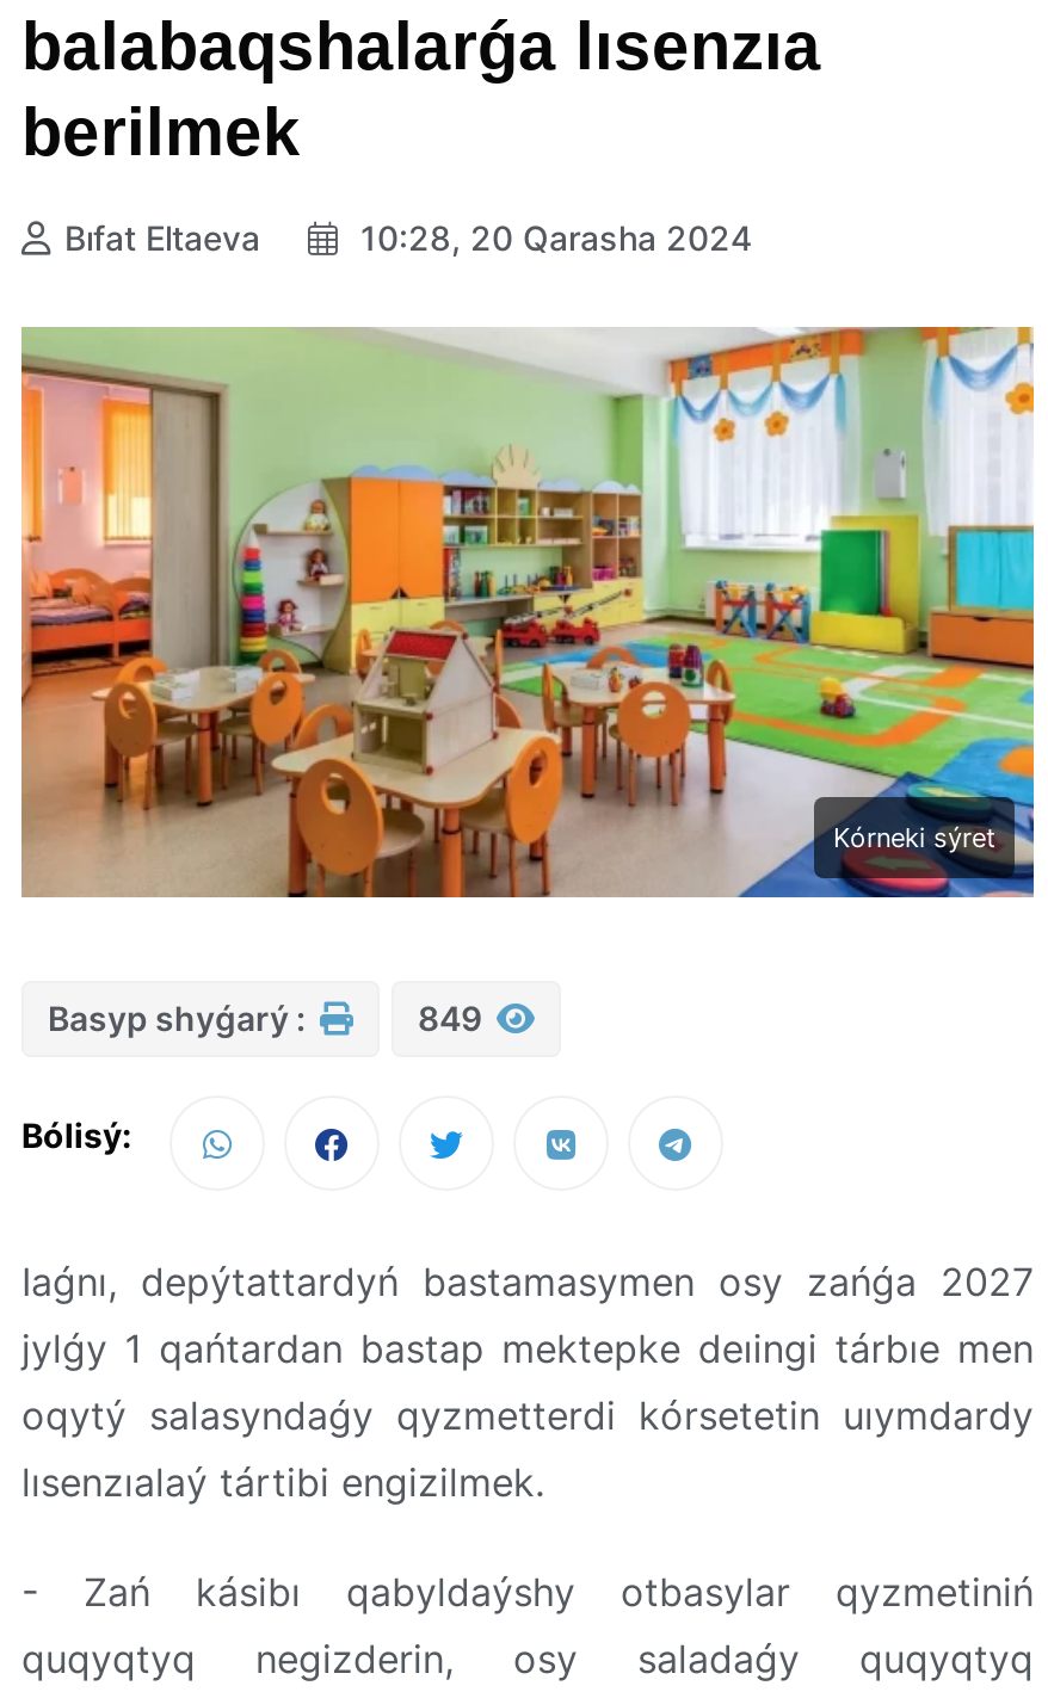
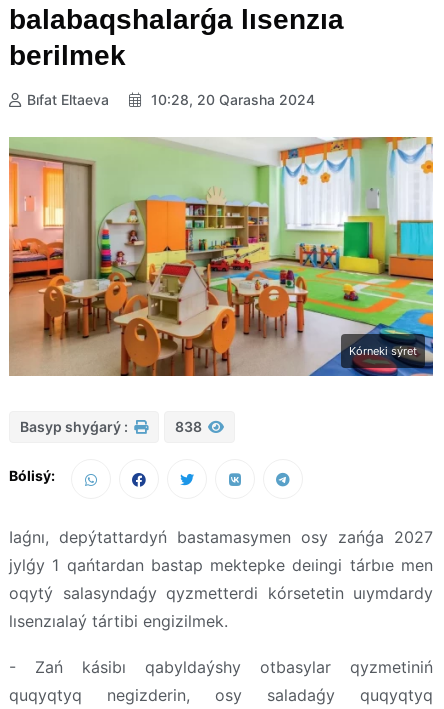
- 849
+ 838
